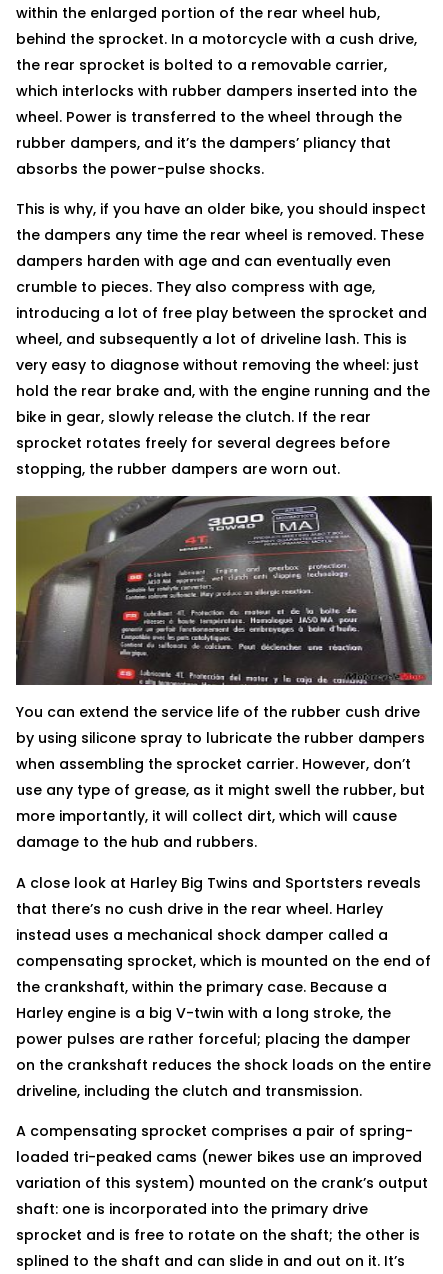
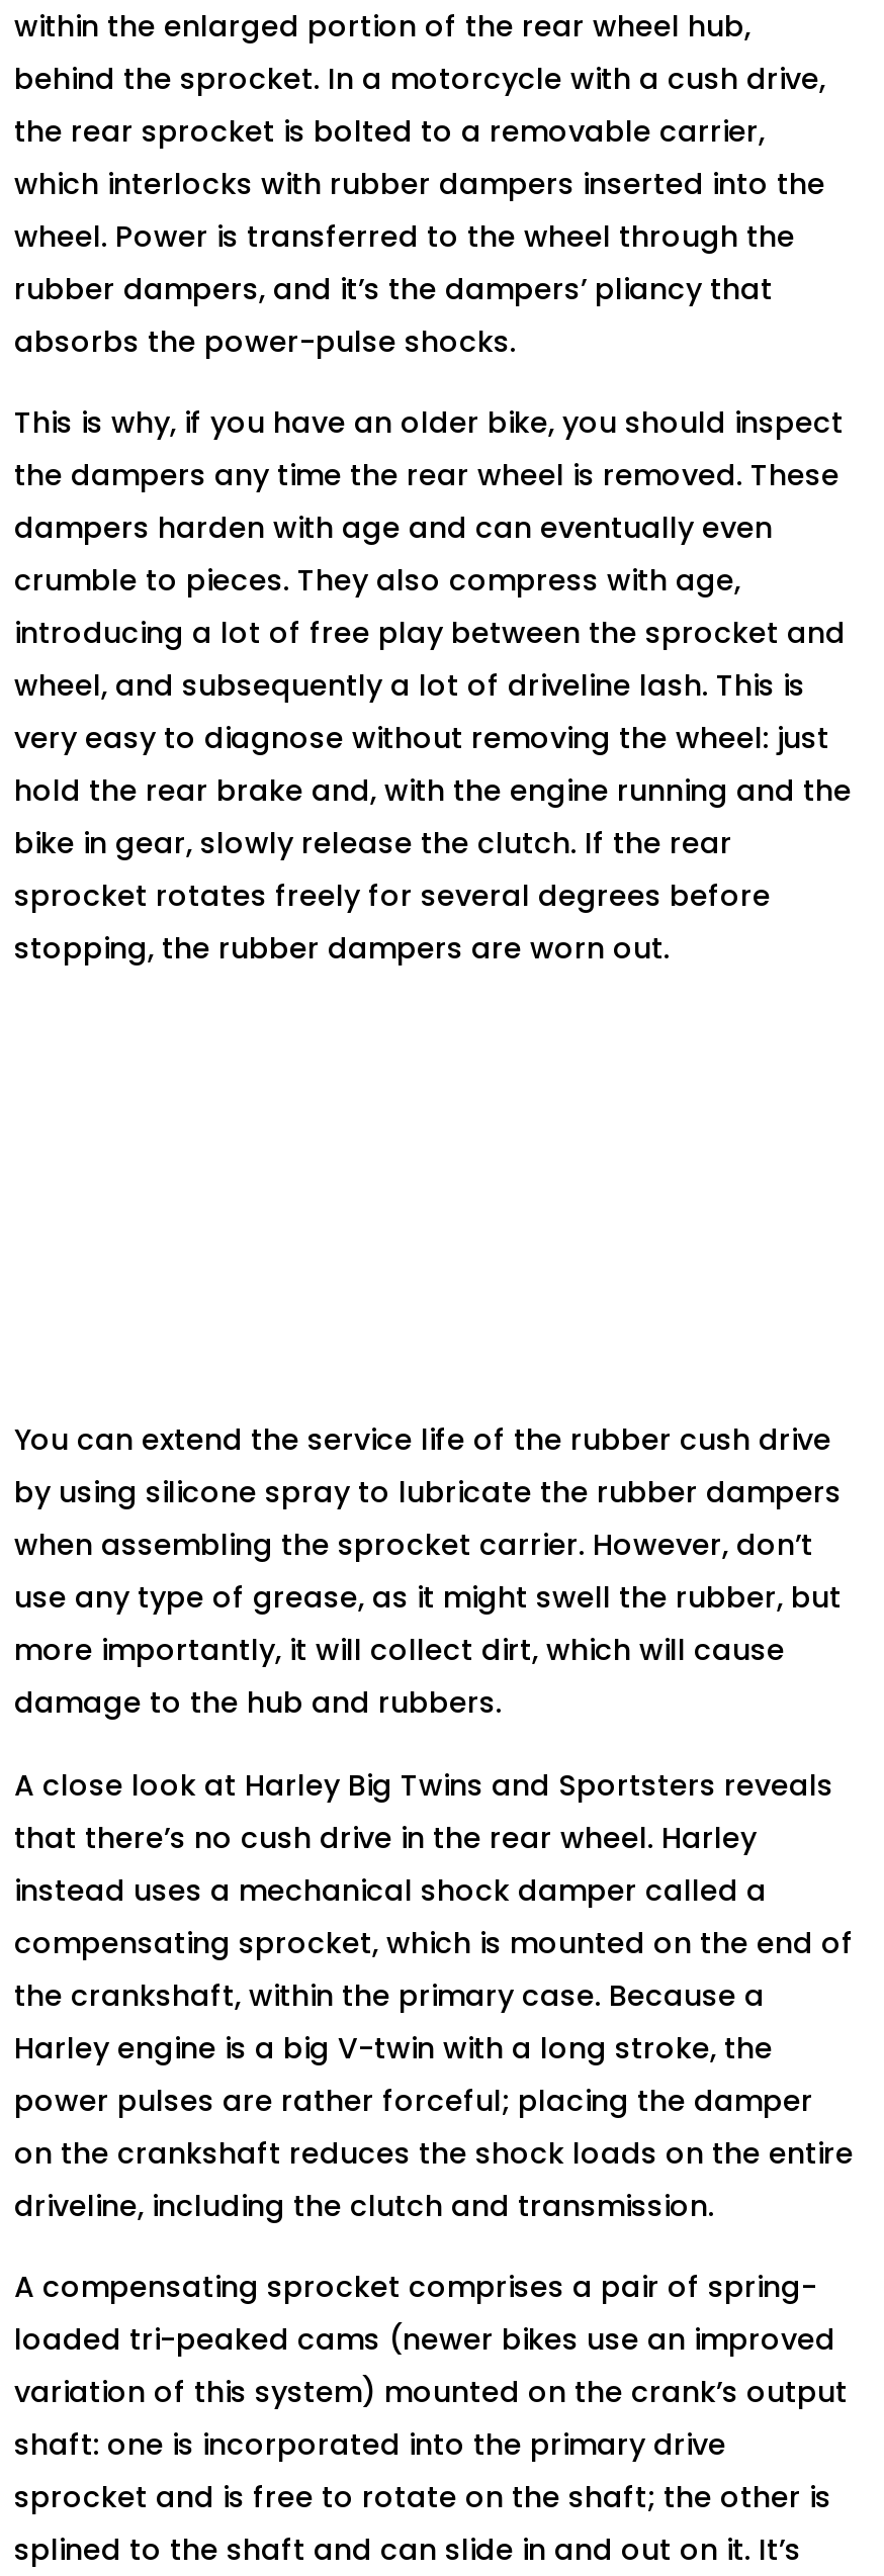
- [image]
